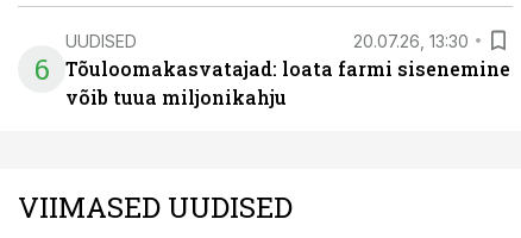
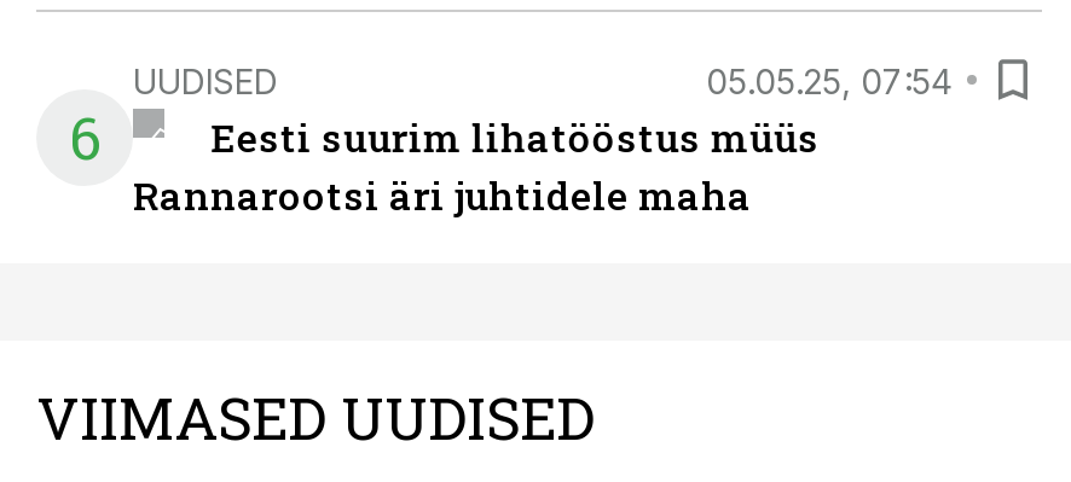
- 20.07.26, 13:30
- Tõuloomakasvatajad: loata farmi sisenemine
- võib tuua miljonikahju
+ 05.05.25, 07:54
+ Eesti suurim lihatööstus müüs
+ Rannarootsi äri juhtidele maha
